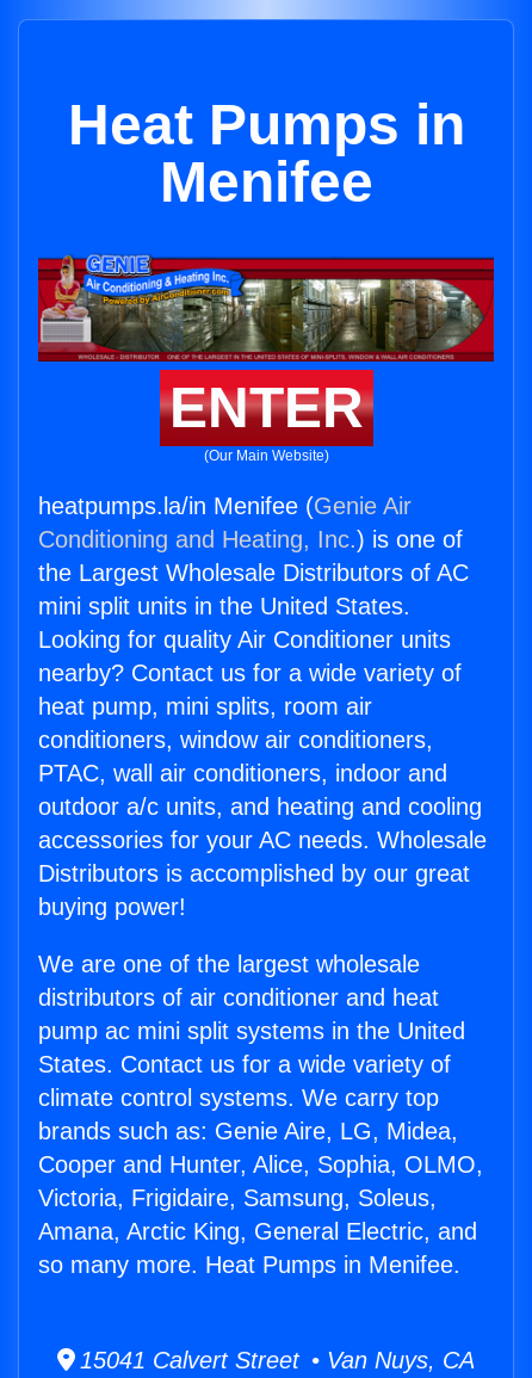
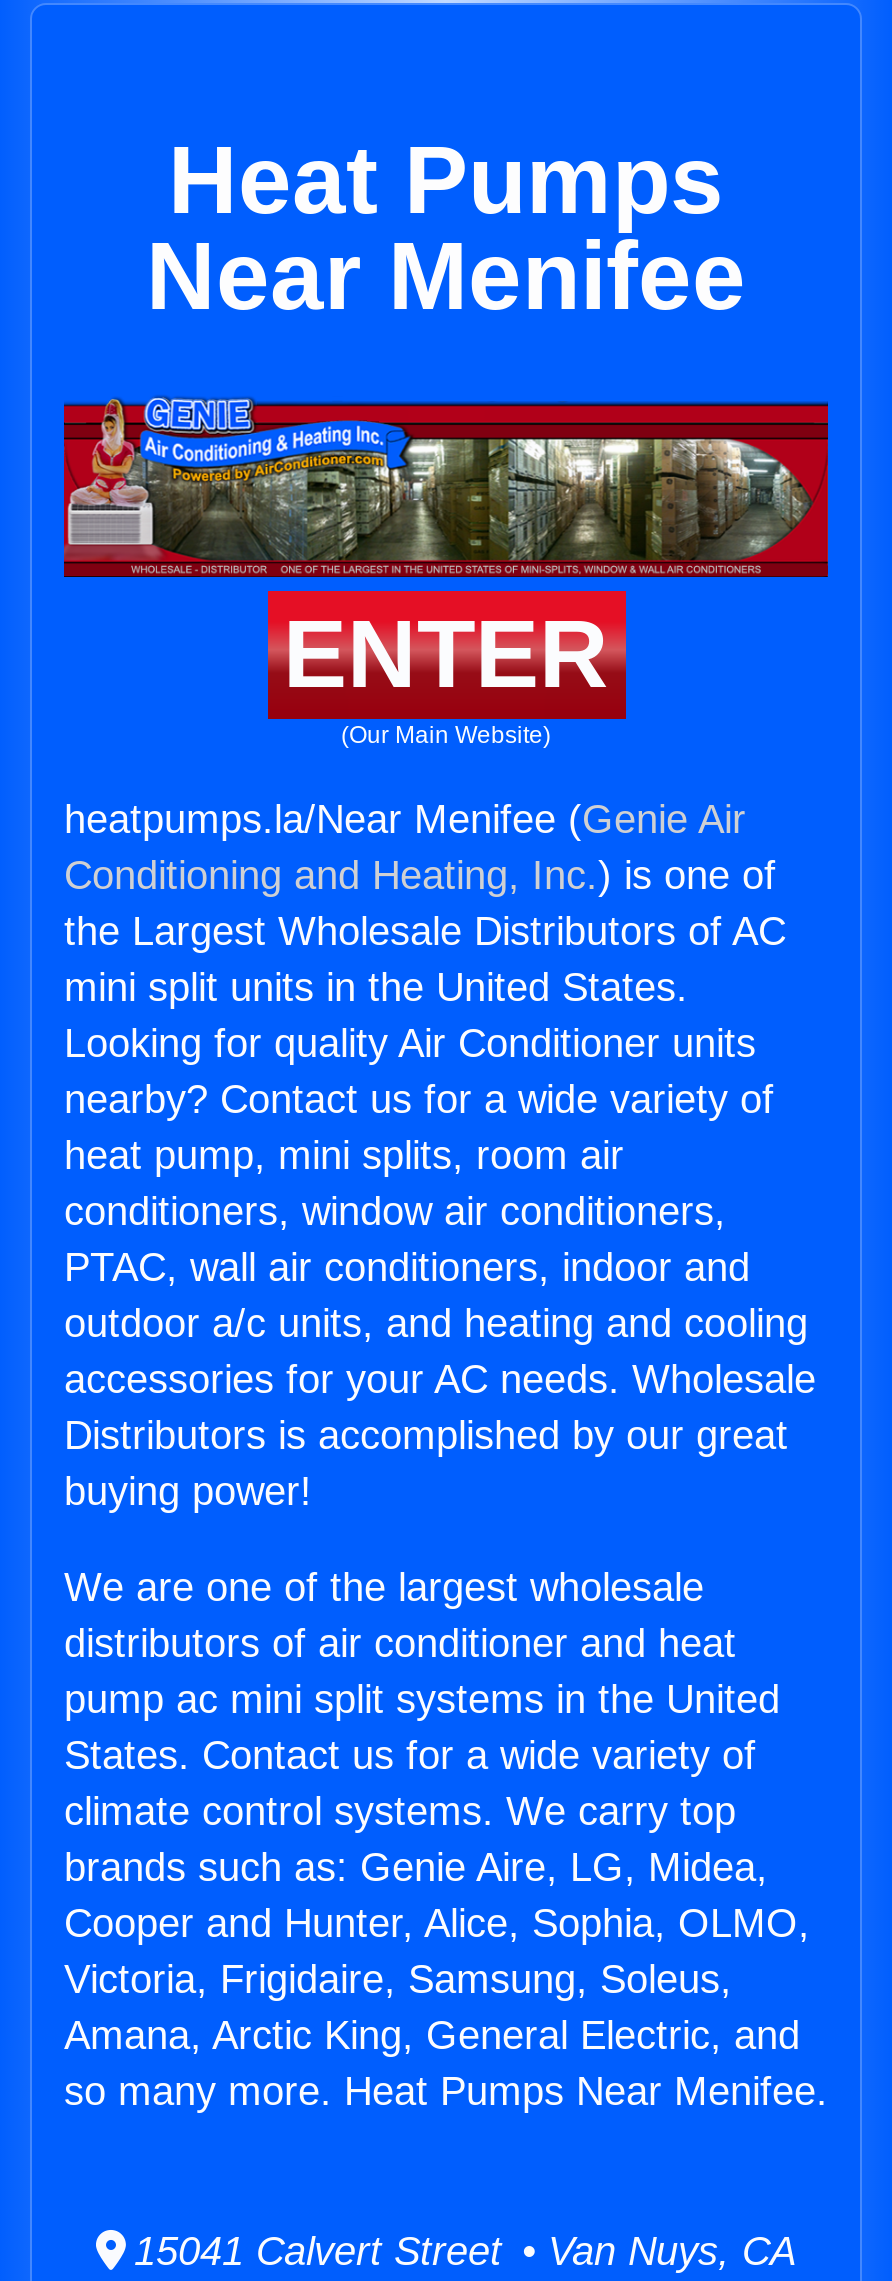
- Heat Pumps in
- Menifee
+ Heat Pumps
+ Near Menifee

- heatpumps.la/in Menifee (Genie Air
+ heatpumps.la/Near Menifee (Genie Air

- so many more. Heat Pumps in Menifee.
+ so many more. Heat Pumps Near Menifee.
